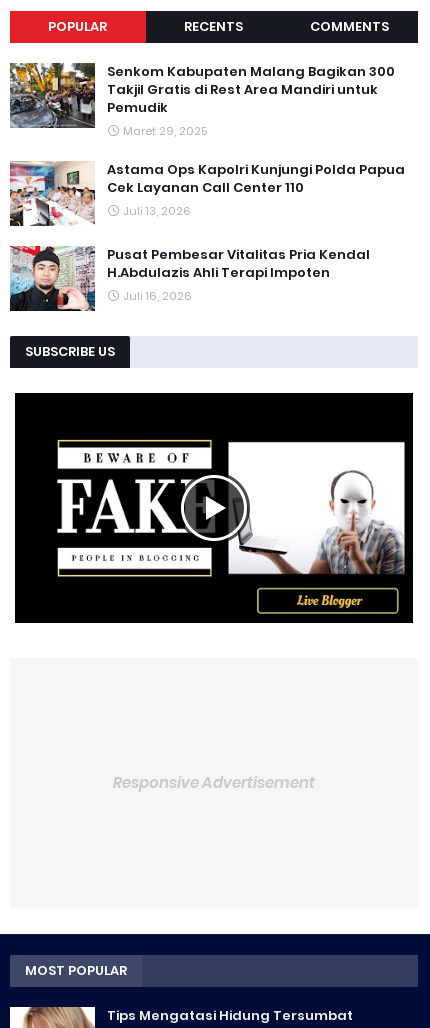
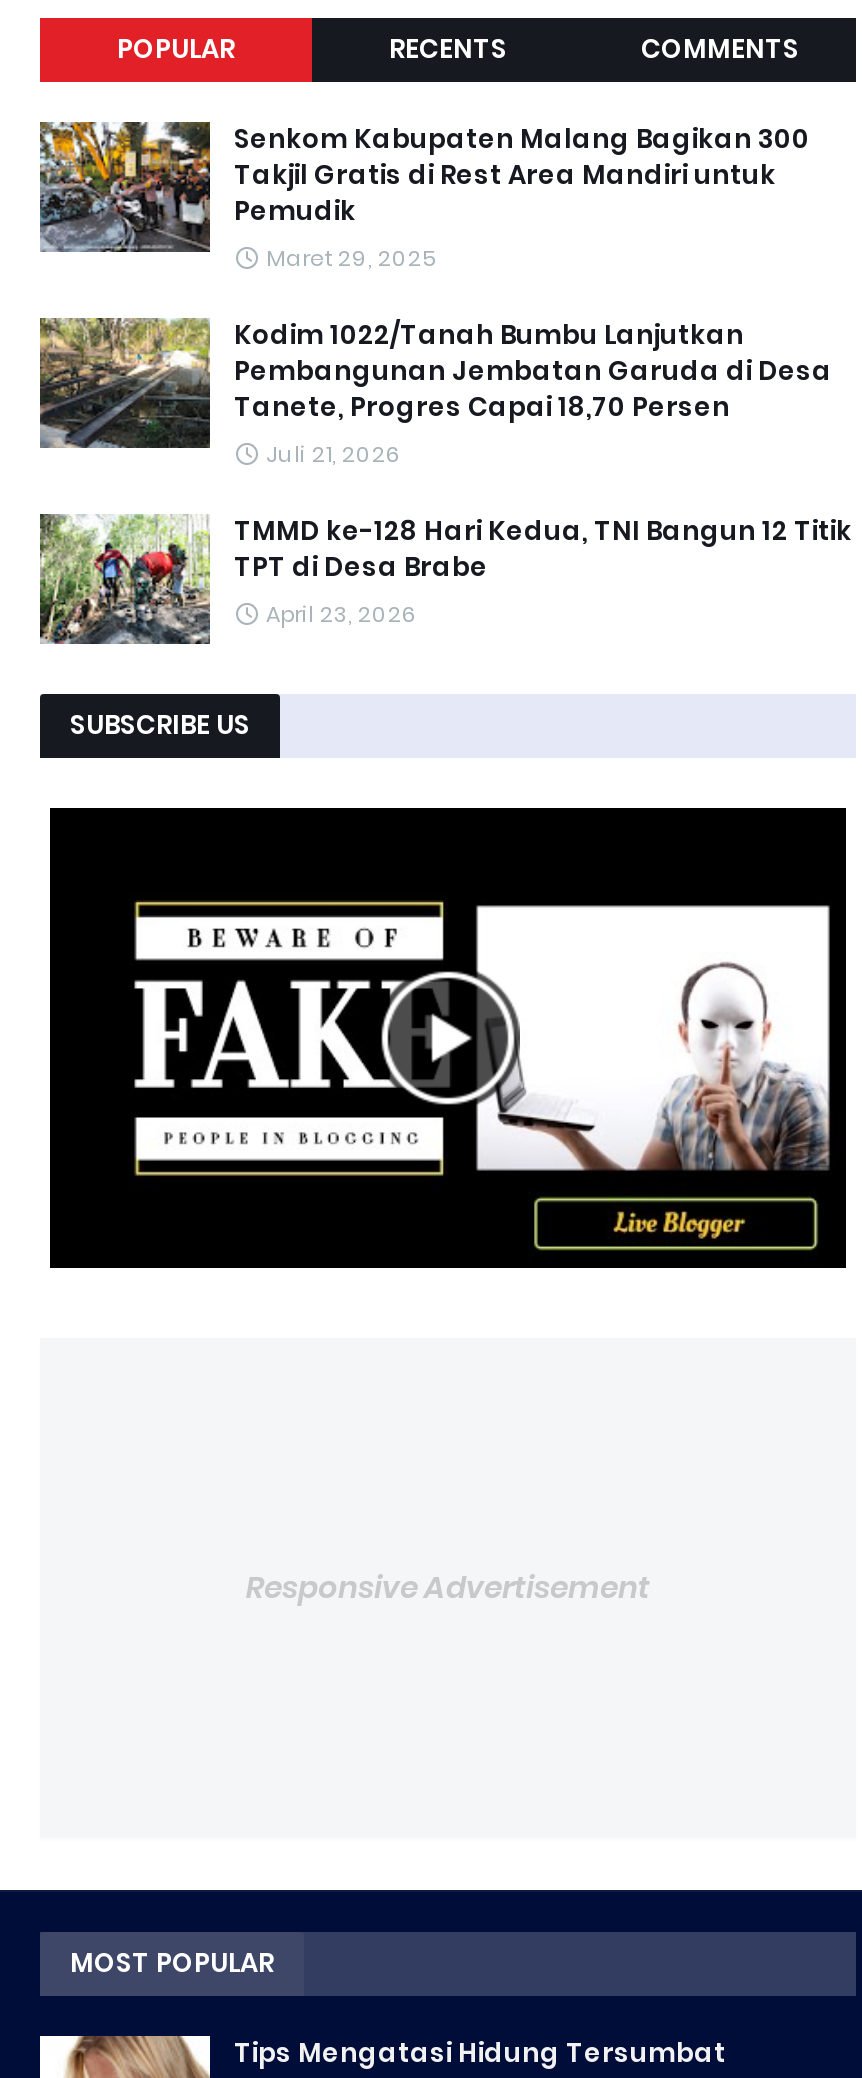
- [image]
- Astama Ops Kapolri Kunjungi Polda Papua
- Cek Layanan Call Center 110
- Juli 13, 2026
+ [image]
+ Kodim 1022/Tanah Bumbu Lanjutkan
+ Pembangunan Jembatan Garuda di Desa
+ Tanete, Progres Capai 18,70 Persen
+ Juli 21, 2026

- [image]
- Pusat Pembesar Vitalitas Pria Kendal
- H.Abdulazis Ahli Terapi Impoten
- Juli 16, 2026
+ [image]
+ TMMD ke-128 Hari Kedua, TNI Bangun 12 Titik
+ TPT di Desa Brabe
+ April 23, 2026
